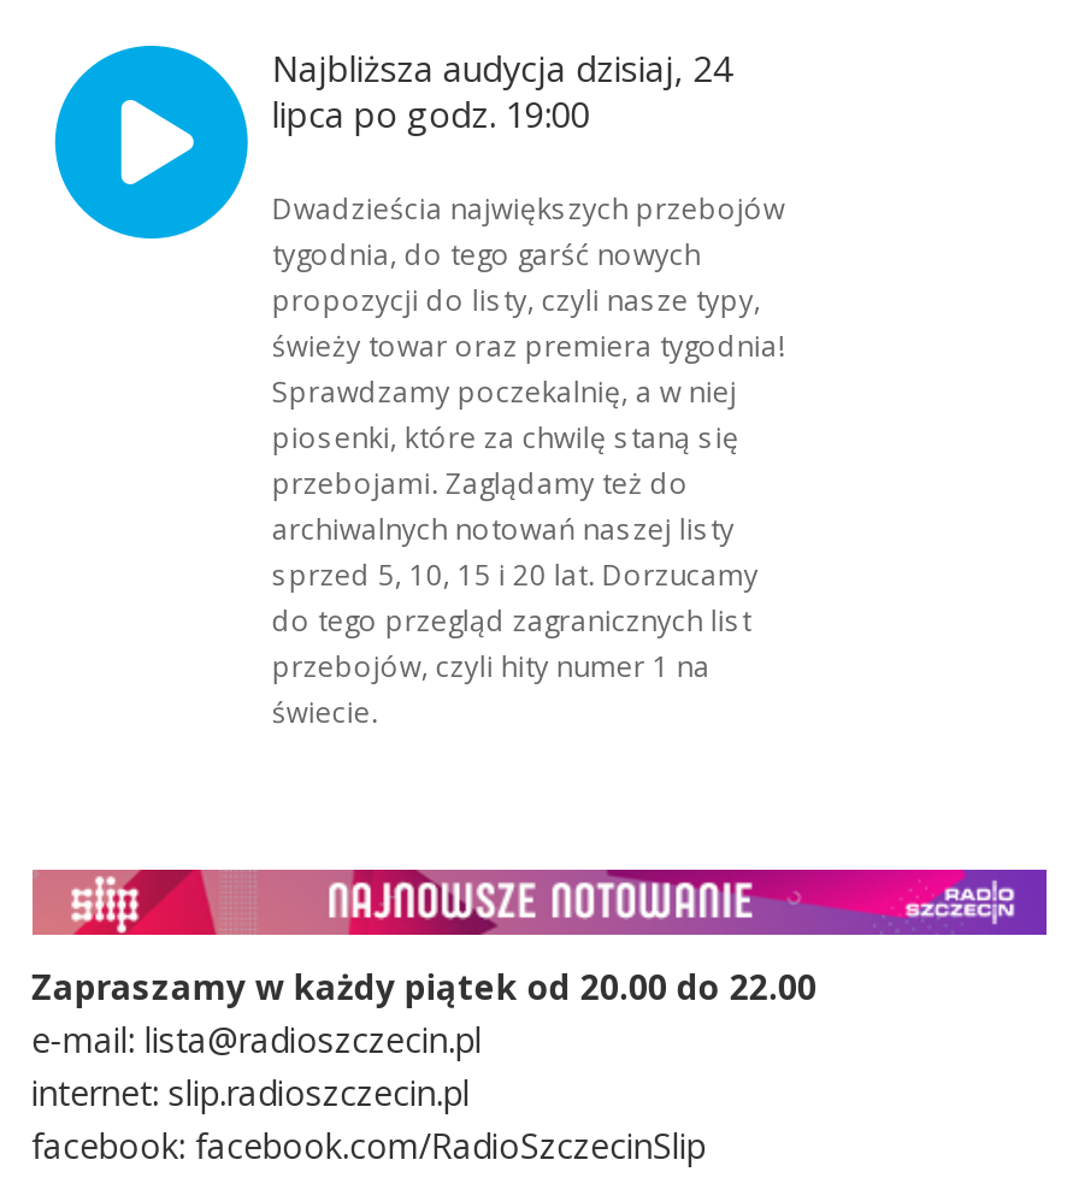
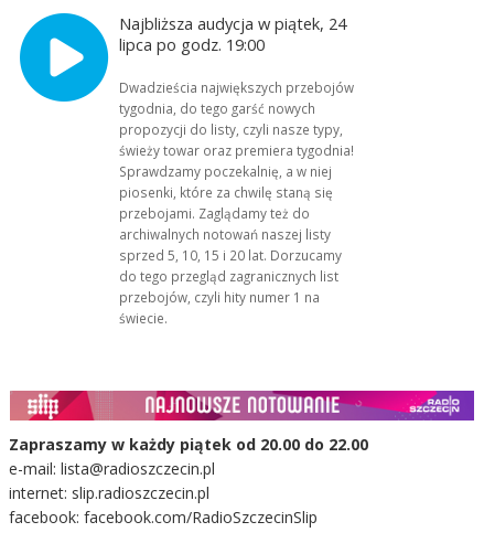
- Najbliższa audycja dzisiaj, 24
+ Najbliższa audycja w piątek, 24
